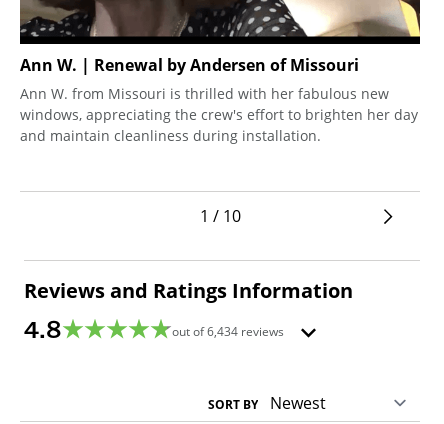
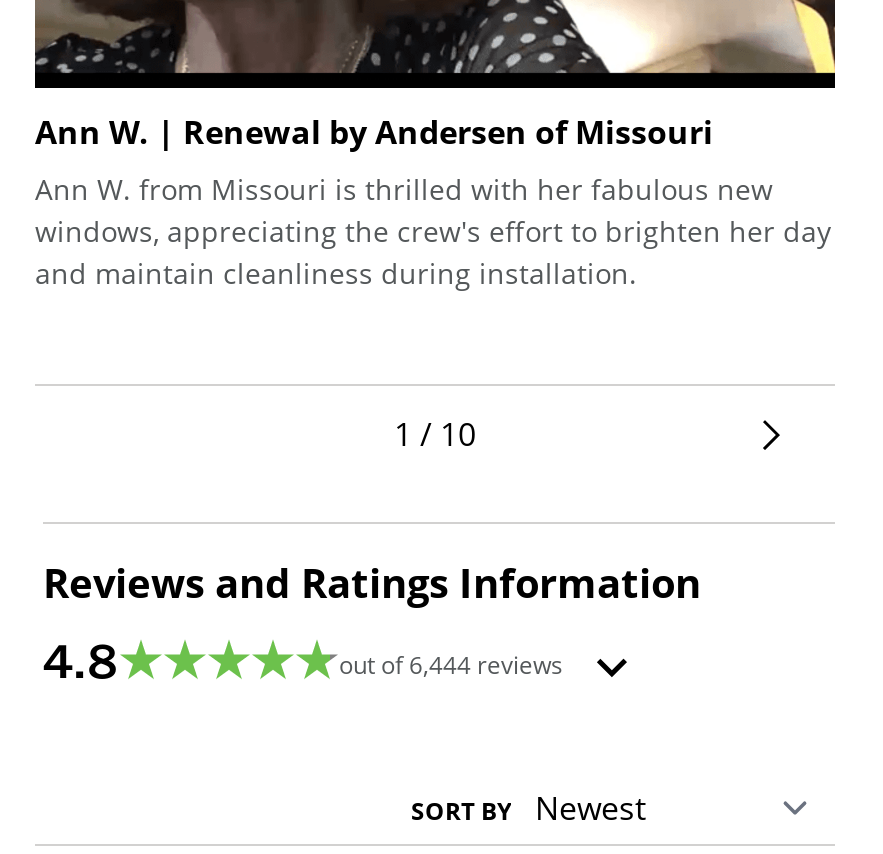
- out of 6,434 reviews
+ out of 6,444 reviews
